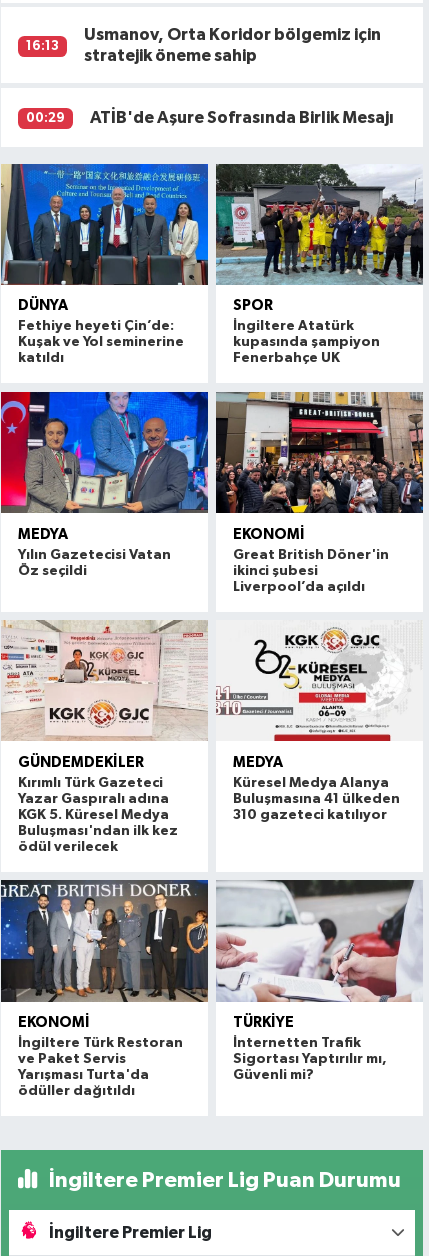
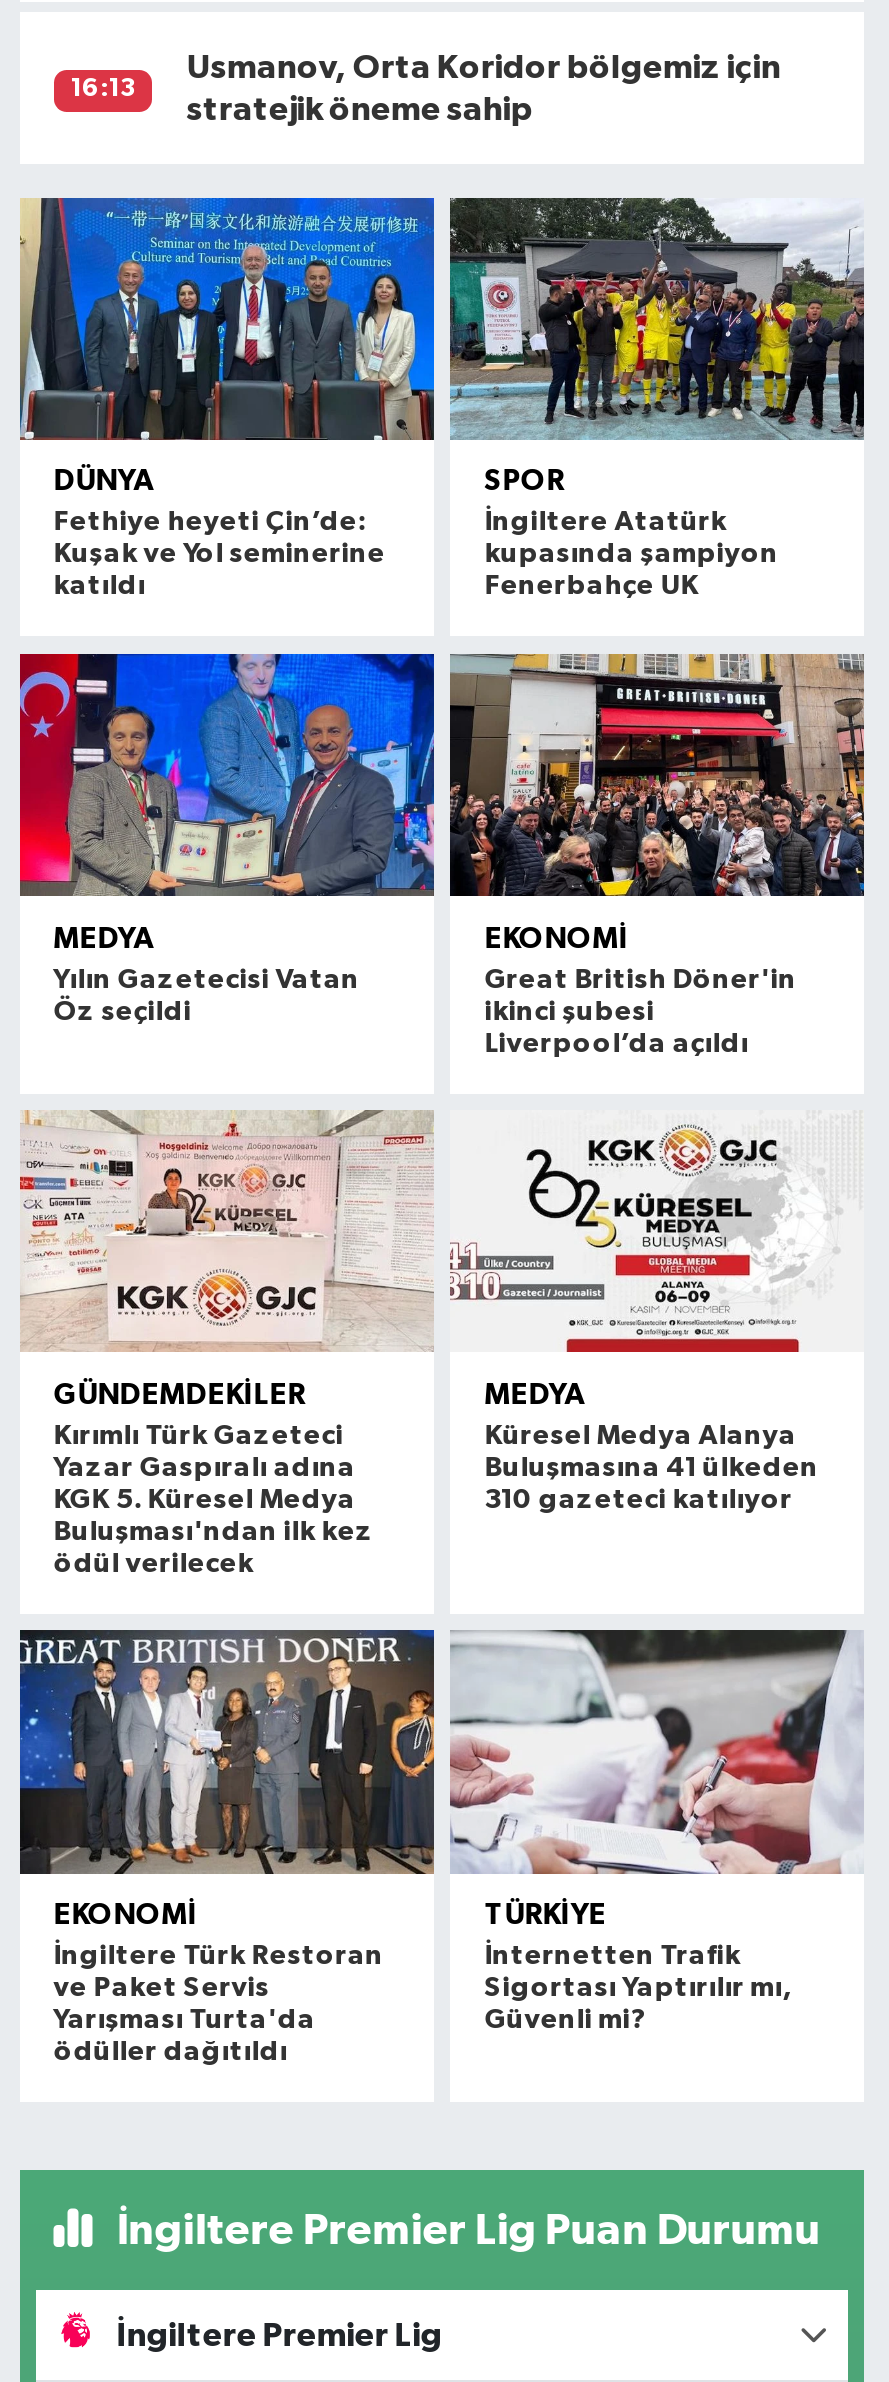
- 00:29
- ATİB'de Aşure Sofrasında Birlik Mesajı
